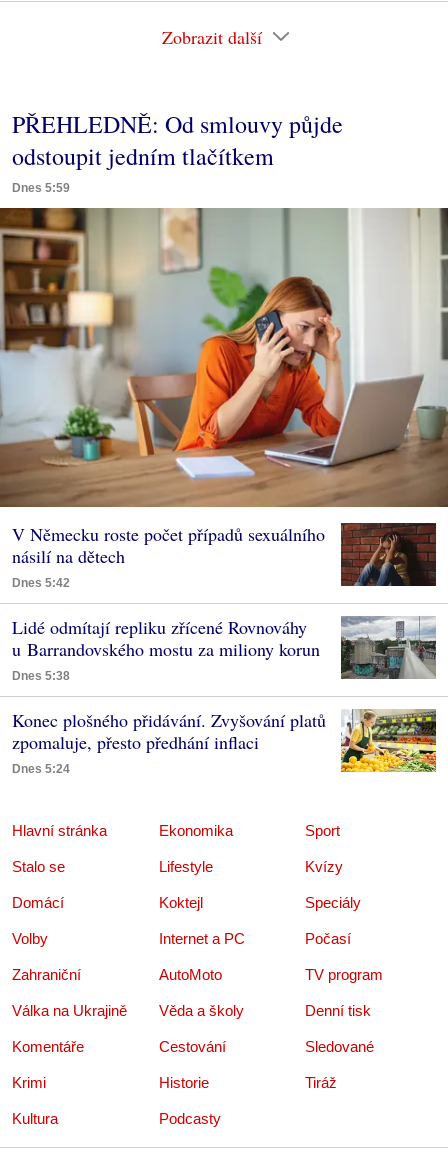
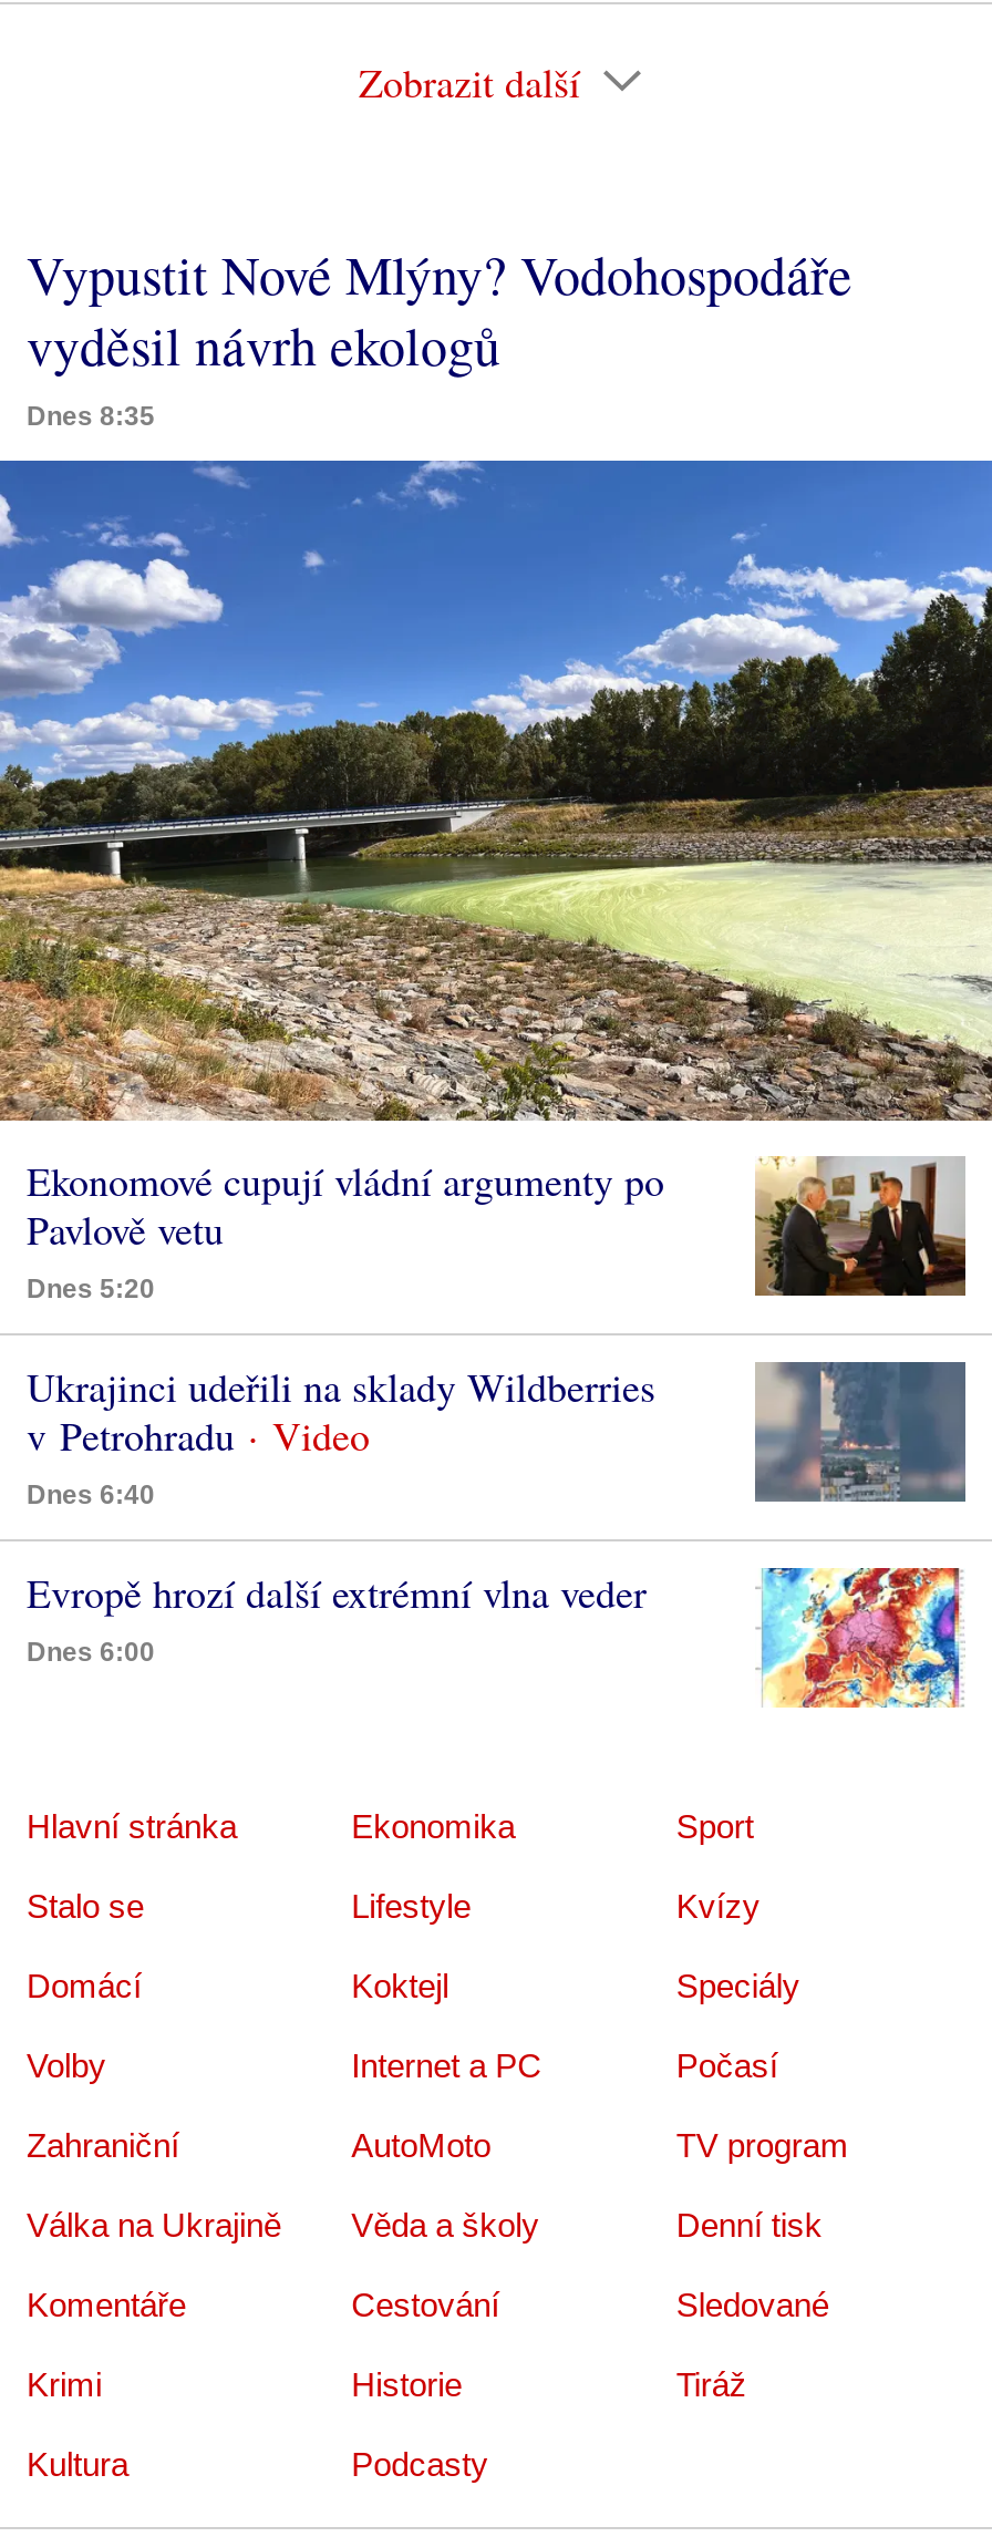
- PŘEHLEDNĚ: Od smlouvy půjde
- odstoupit jedním tlačítkem
- Dnes 5:59
+ Vypustit Nové Mlýny? Vodohospodáře
+ vyděsil návrh ekologů
+ Dnes 8:35

- [image]
- V Německu roste počet případů sexuálního
- násilí na dětech
- Dnes 5:42
+ [image]
+ Ekonomové cupují vládní argumenty po
+ Pavlově vetu
+ Dnes 5:20

- [image]
+ [image]

- Lidé odmítají repliku zřícené Rovnováhy
- u Barrandovského mostu za miliony korun
- Dnes 5:38
+ Ukrajinci udeřili na sklady Wildberries
+ v Petrohradu
+ Dnes 6:40

- [image]
+ [image]

- Konec plošného přidávání. Zvyšování platů
- zpomaluje, přesto předhání inflaci
- Dnes 5:24
+ Evropě hrozí další extrémní vlna veder
+ Dnes 6:00

- [image]
+ [image]
